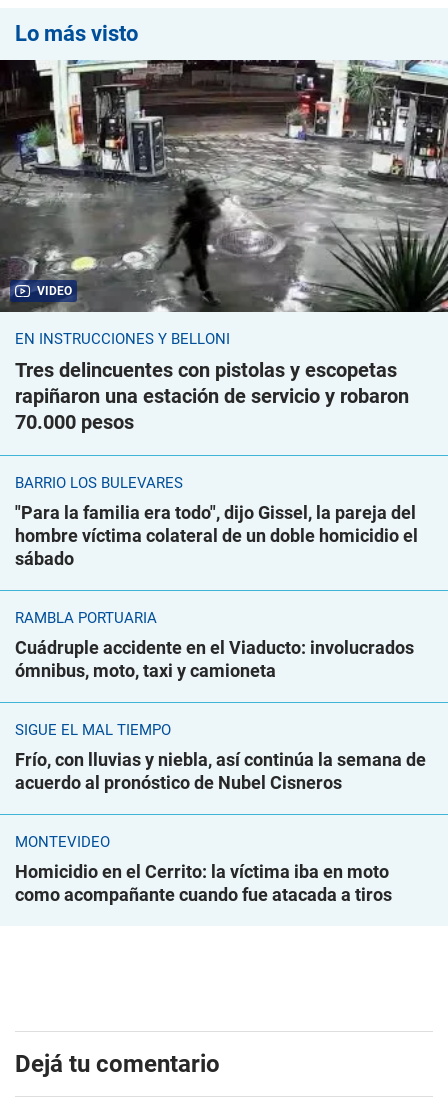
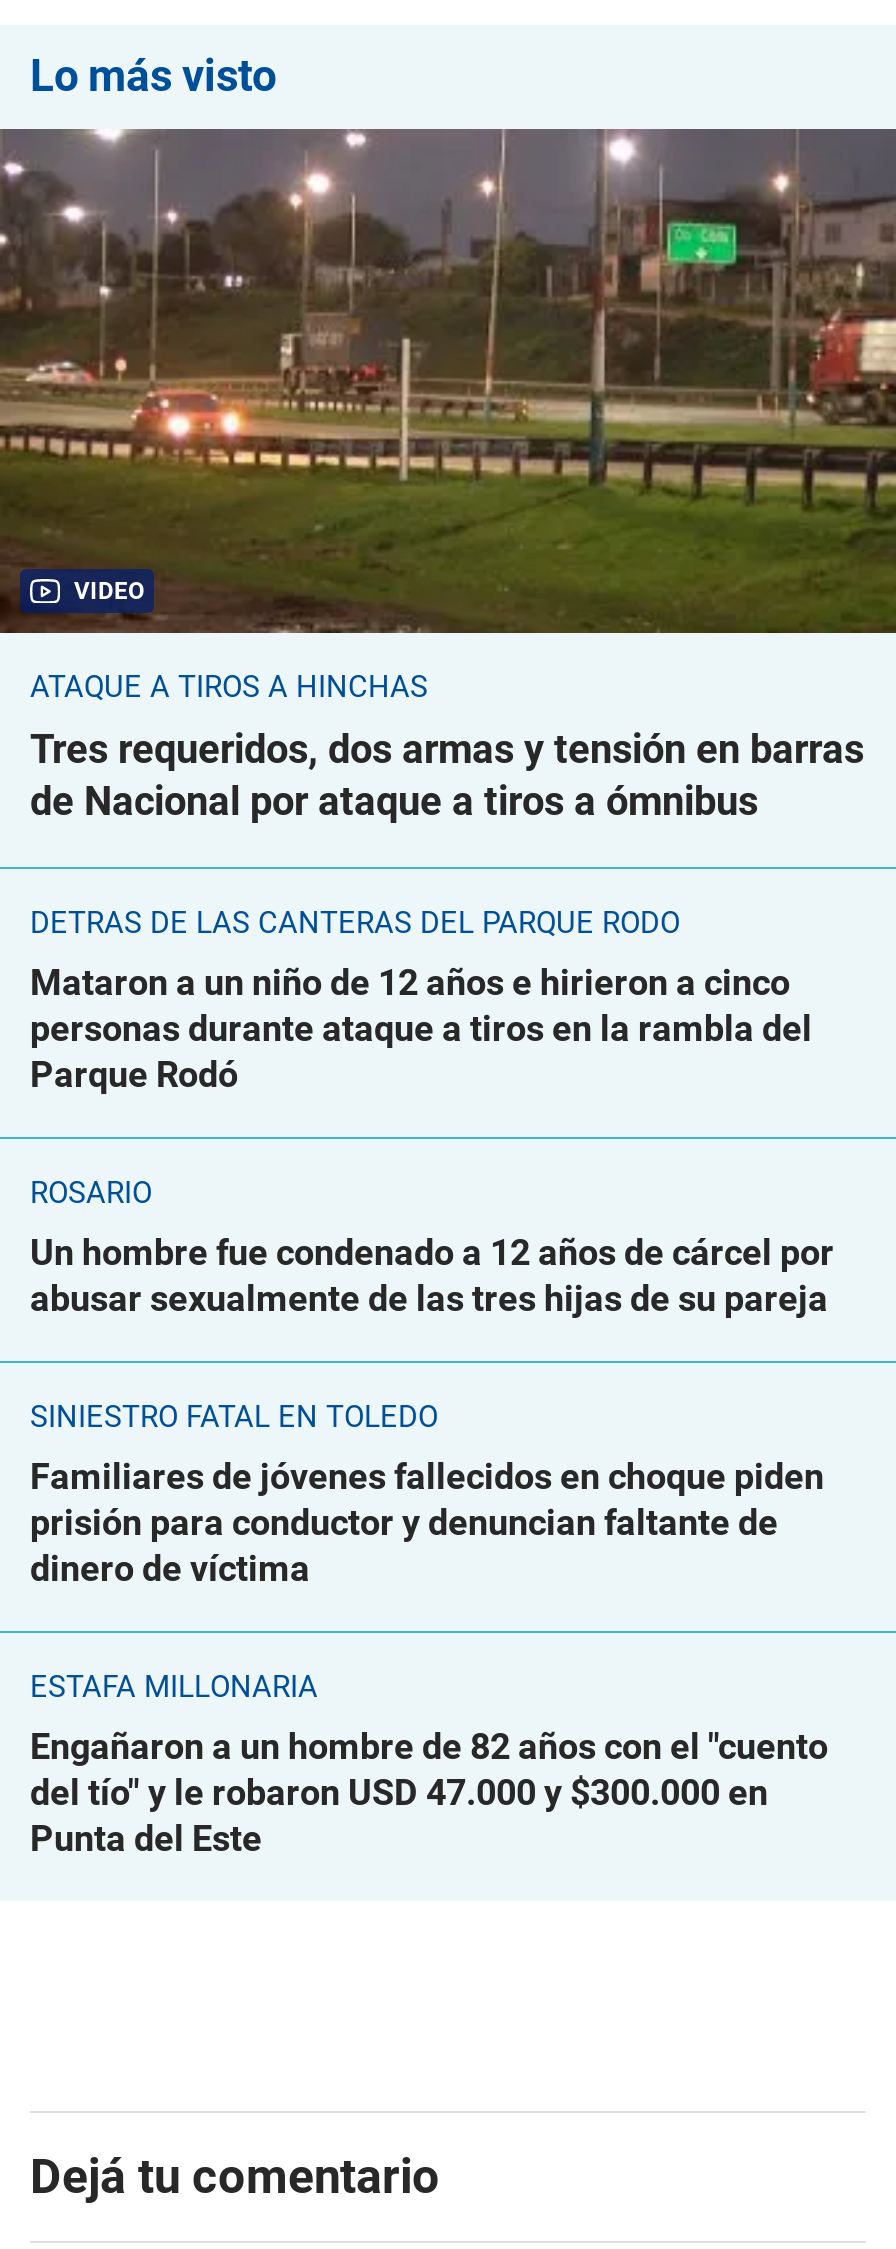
- [image]
- EN INSTRUCCIONES Y BELLONI
- Tres delincuentes con pistolas y escopetas
- rapiñaron una estación de servicio y robaron
- 70.000 pesos
+ [image]
+ ATAQUE A TIROS A HINCHAS
+ Tres requeridos, dos armas y tensión en barras
+ de Nacional por ataque a tiros a ómnibus

- BARRIO LOS BULEVARES
+ DETRÁS DE LAS CANTERAS DEL PARQUE RODÓ

- "Para la familia era todo", dijo Gissel, la pareja del
- hombre víctima colateral de un doble homicidio el
- sábado
+ Mataron a un niño de 12 años e hirieron a cinco
+ personas durante ataque a tiros en la rambla del
+ Parque Rodó

- RAMBLA PORTUARIA
+ ROSARIO

- Cuádruple accidente en el Viaducto: involucrados
- ómnibus, moto, taxi y camioneta
+ Un hombre fue condenado a 12 años de cárcel por
+ abusar sexualmente de las tres hijas de su pareja

- SIGUE EL MAL TIEMPO
+ SINIESTRO FATAL EN TOLEDO

- Frío, con lluvias y niebla, así continúa la semana de
- acuerdo al pronóstico de Nubel Cisneros
+ Familiares de jóvenes fallecidos en choque piden
+ prisión para conductor y denuncian faltante de
+ dinero de víctima

- MONTEVIDEO
+ ESTAFA MILLONARIA

- Homicidio en el Cerrito: la víctima iba en moto
- como acompañante cuando fue atacada a tiros
+ Engañaron a un hombre de 82 años con el "cuento
+ del tío" y le robaron USD 47.000 y $300.000 en
+ Punta del Este
